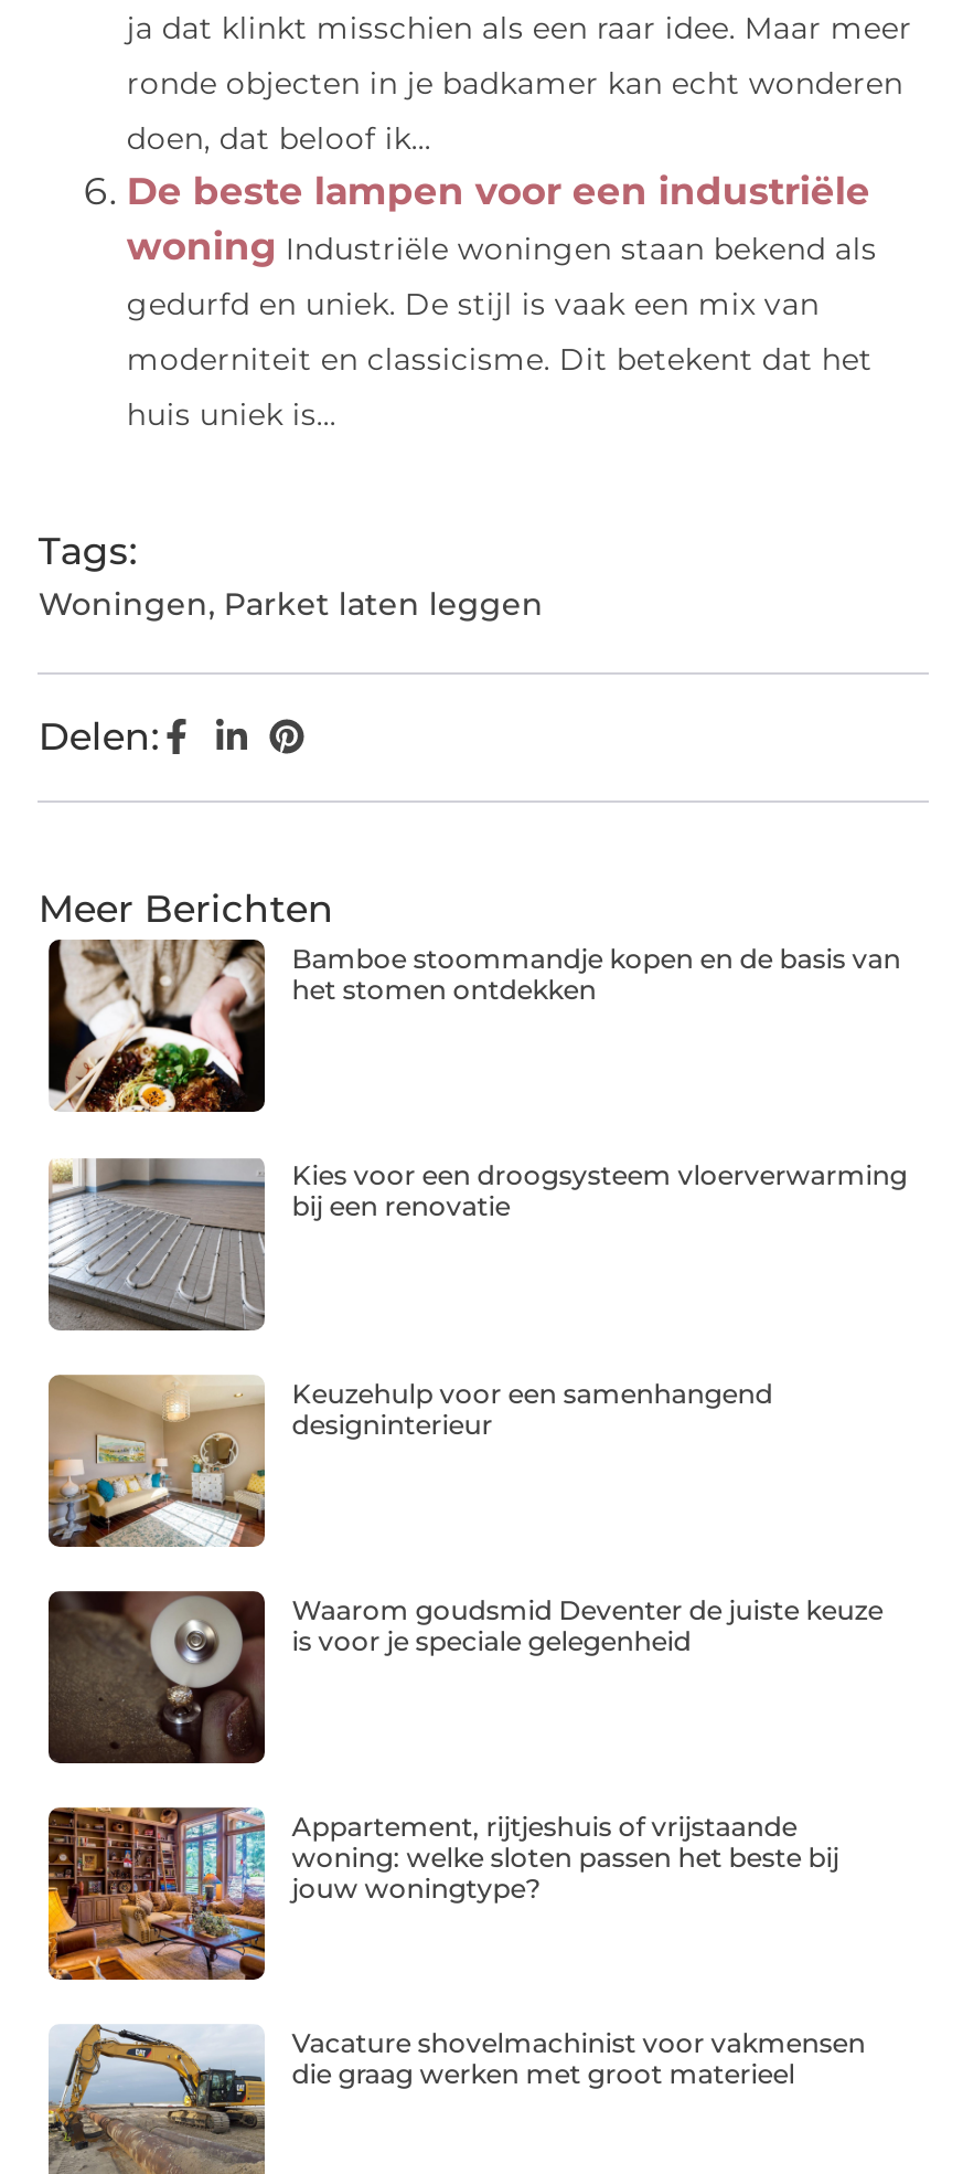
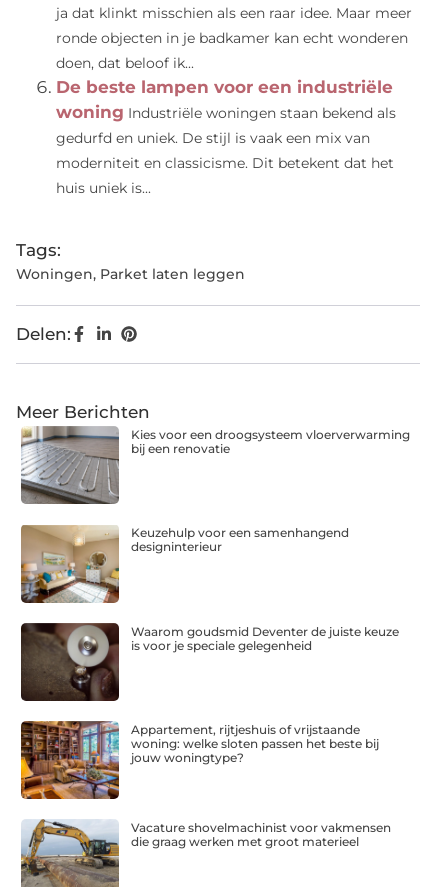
- [image]
- Bamboe stoommandje kopen en de basis van
- het stomen ontdekken
